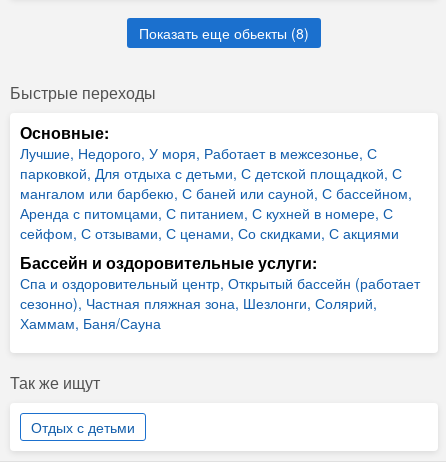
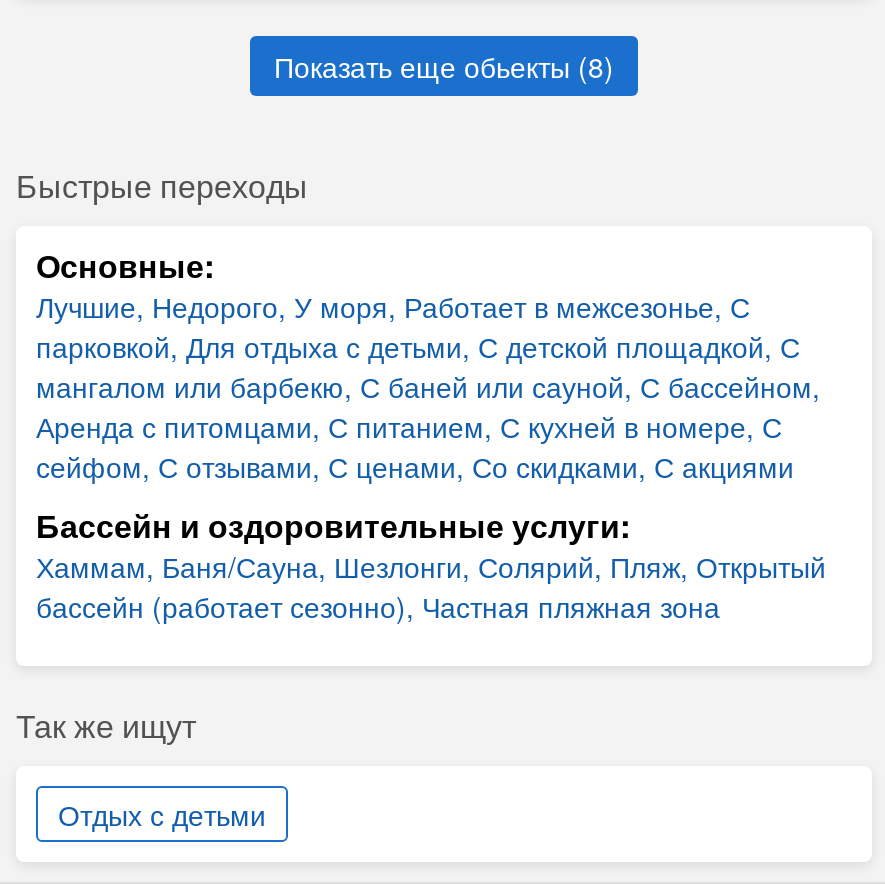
- Спа и оздоровительный центр, Открытый бассейн (работает
- сезонно),Частная пляжная зона, Шезлонги, Солярий,
- Хаммам, Баня/Сауна
+ Хаммам, Баня/Сауна, Шезлонги, Солярий, Пляж, Открытый
+ бассейн (работает сезонно), Частная пляжная зона
